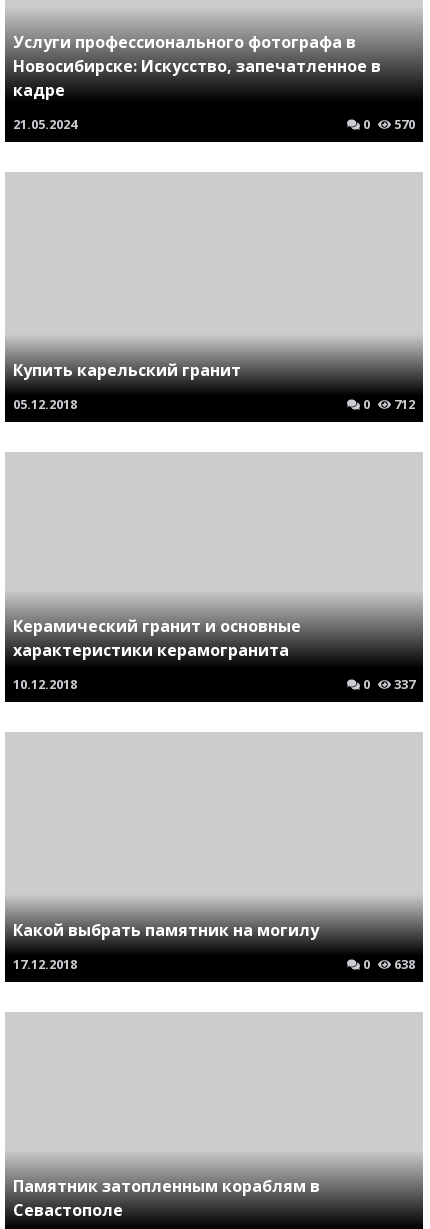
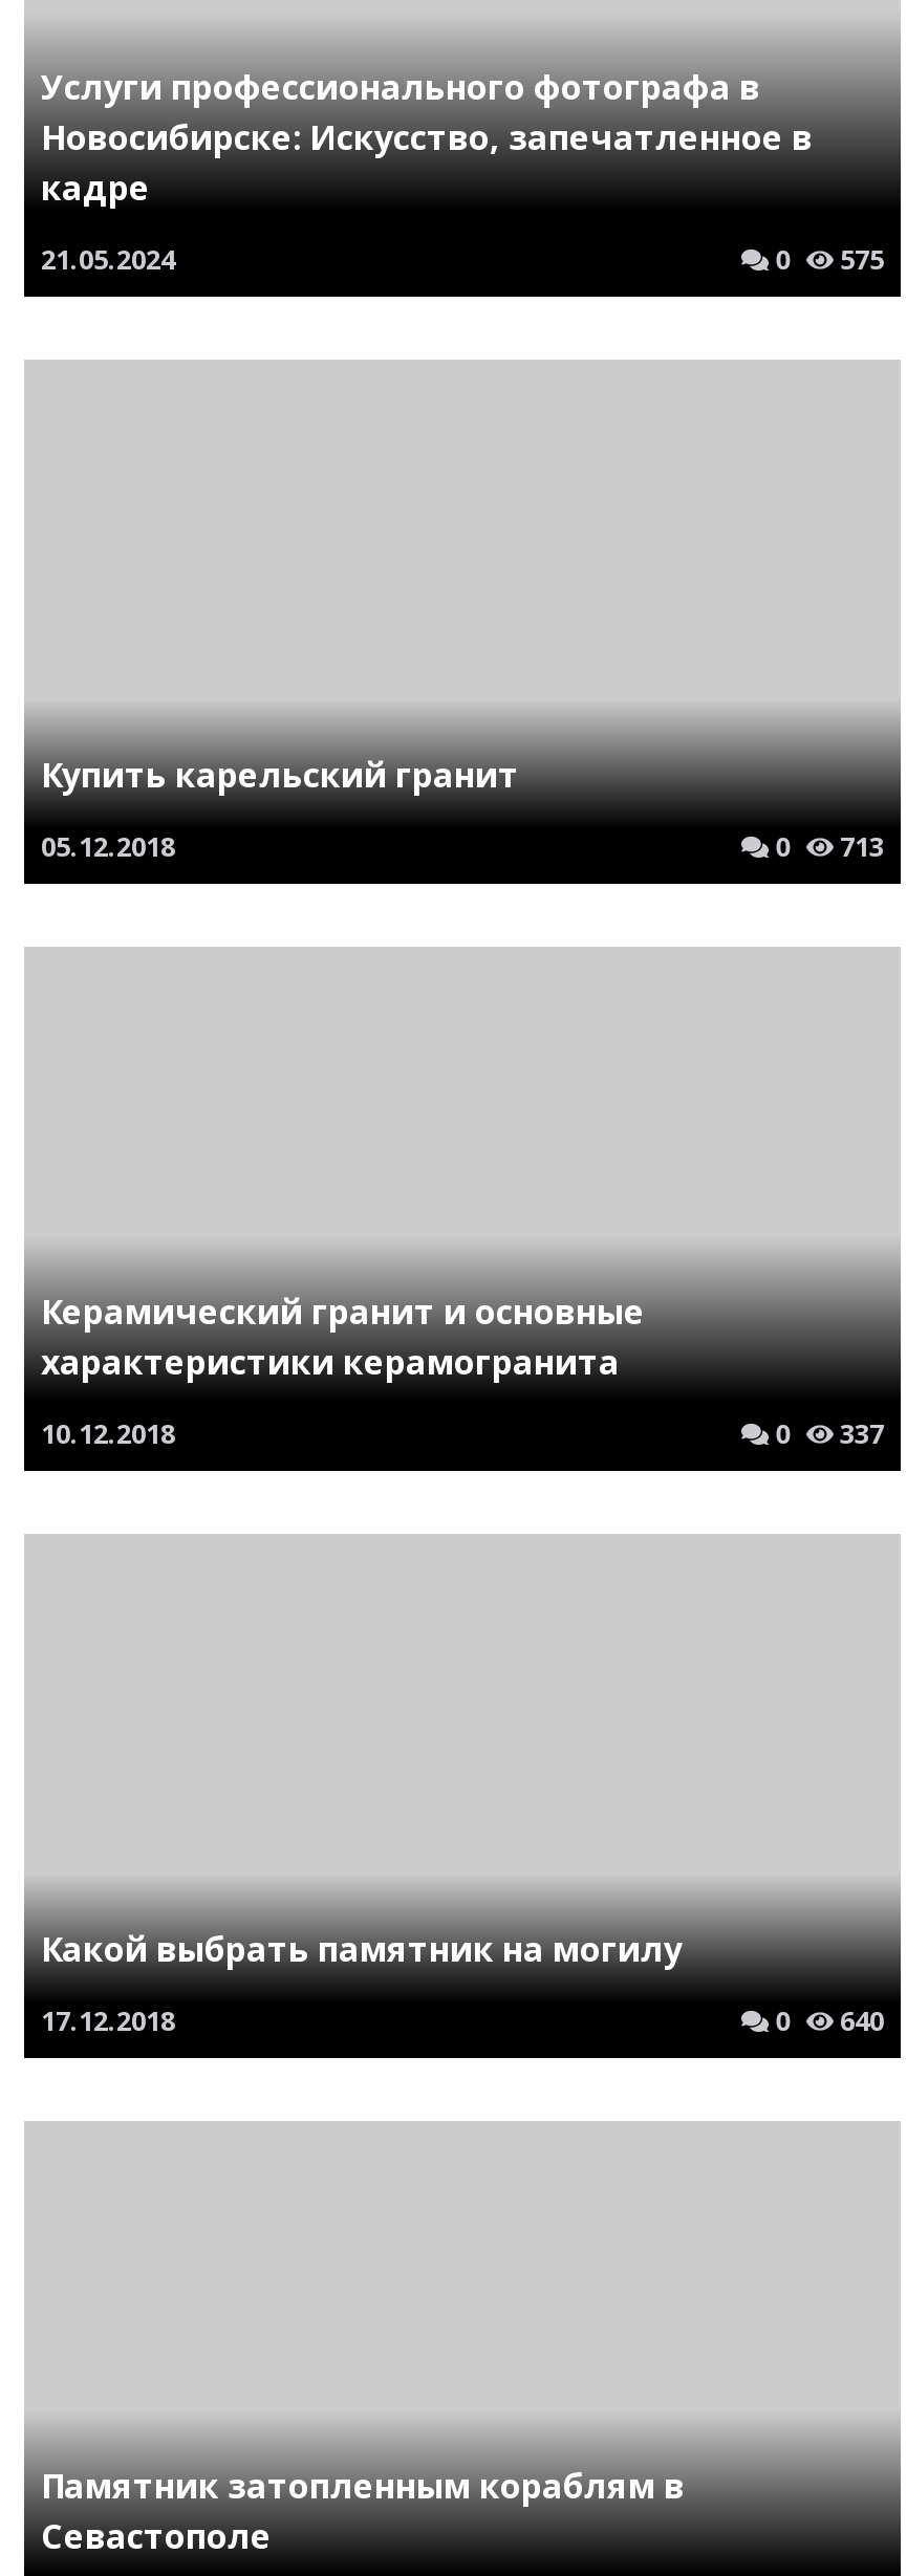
- 0 570
+ 0 575

- 0 712
+ 0 713

- 0 638
+ 0 640
